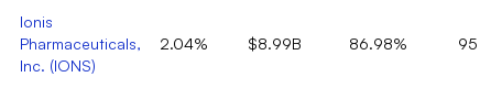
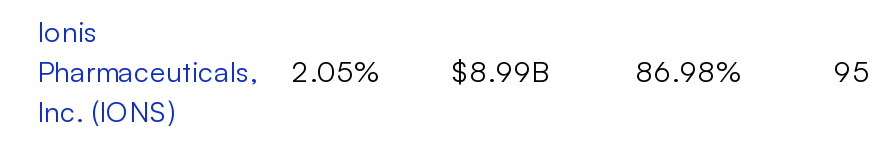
- Pharmaceuticals, 2.04%
+ Pharmaceuticals, 2.05%
